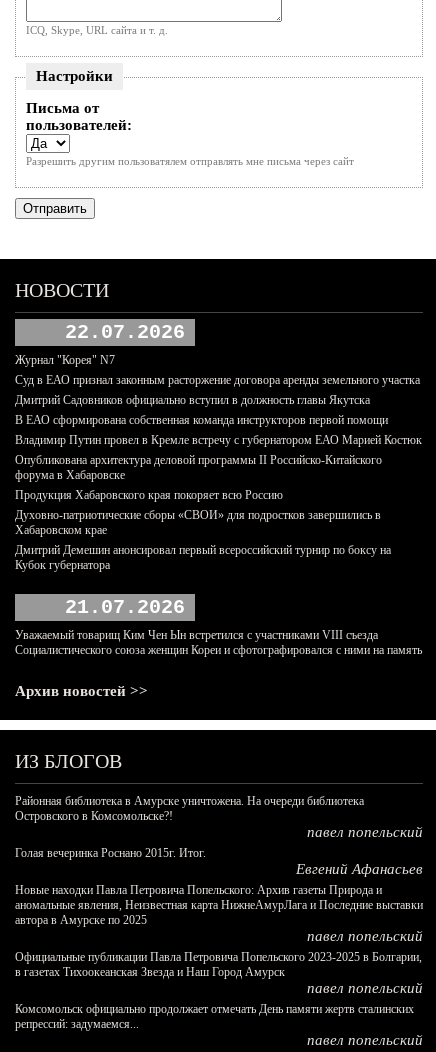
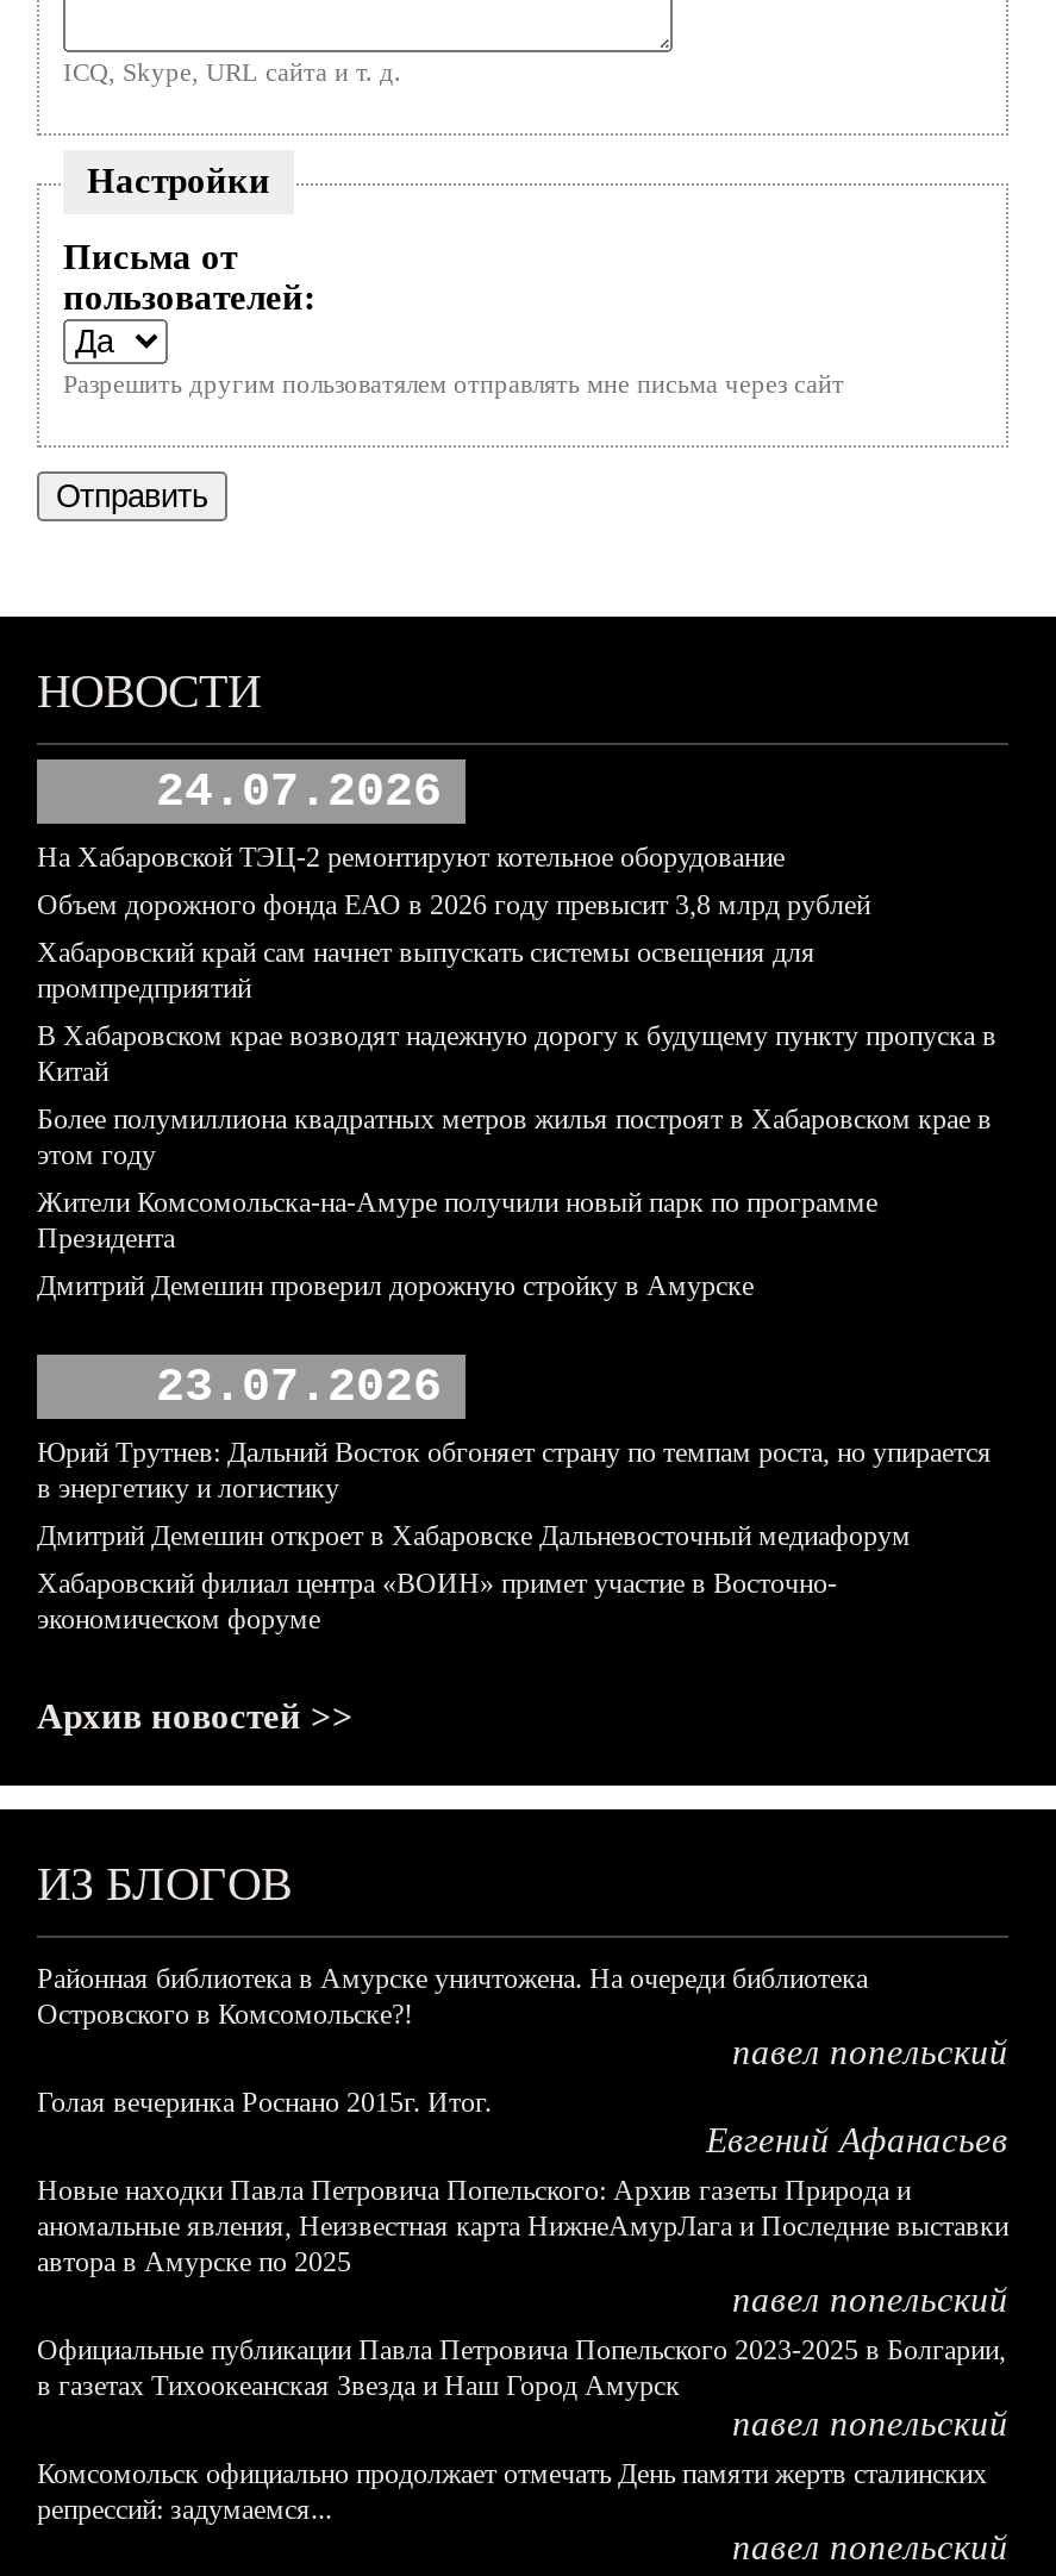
- 22.07.2026
- Журнал "Корея" N7
- Суд в ЕАО признал законным расторжение договора аренды земельного участка
- Дмитрий Садовников официально вступил в должность главы Якутска
- В ЕАО сформирована собственная команда инструкторов первой помощи
- Владимир Путин провел в Кремле встречу с губернатором ЕАО Марией Костюк
- Опубликована архитектура деловой программы II Российско-Китайского
- форума в Хабаровске
- Продукция Хабаровского края покоряет всю Россию
- Духовно-патриотические сборы «СВОИ» для подростков завершились в
- Хабаровском крае
- Дмитрий Демешин анонсировал первый всероссийский турнир по боксу на
- Кубок губернатора
+ 24.07.2026
+ На Хабаровской ТЭЦ-2 ремонтируют котельное оборудование
+ Объем дорожного фонда ЕАО в 2026 году превысит 3,8 млрд рублей
+ Хабаровский край сам начнет выпускать системы освещения для
+ промпредприятий
+ В Хабаровском крае возводят надежную дорогу к будущему пункту пропуска в
+ Китай
+ Более полумиллиона квадратных метров жилья построят в Хабаровском крае в
+ этом году
+ Жители Комсомольска-на-Амуре получили новый парк по программе
+ Президента
+ Дмитрий Демешин проверил дорожную стройку в Амурске

- 21.07.2026
- Уважаемый товарищ Ким Чен Ын встретился с участниками VIII съезда
- Социалистического союза женщин Кореи и сфотографировался с ними на память
+ 23.07.2026
+ Юрий Трутнев: Дальний Восток обгоняет страну по темпам роста, но упирается
+ в энергетику и логистику
+ Дмитрий Демешин откроет в Хабаровске Дальневосточный медиафорум
+ Хабаровский филиал центра «ВОИН» примет участие в Восточно-
+ экономическом форуме
